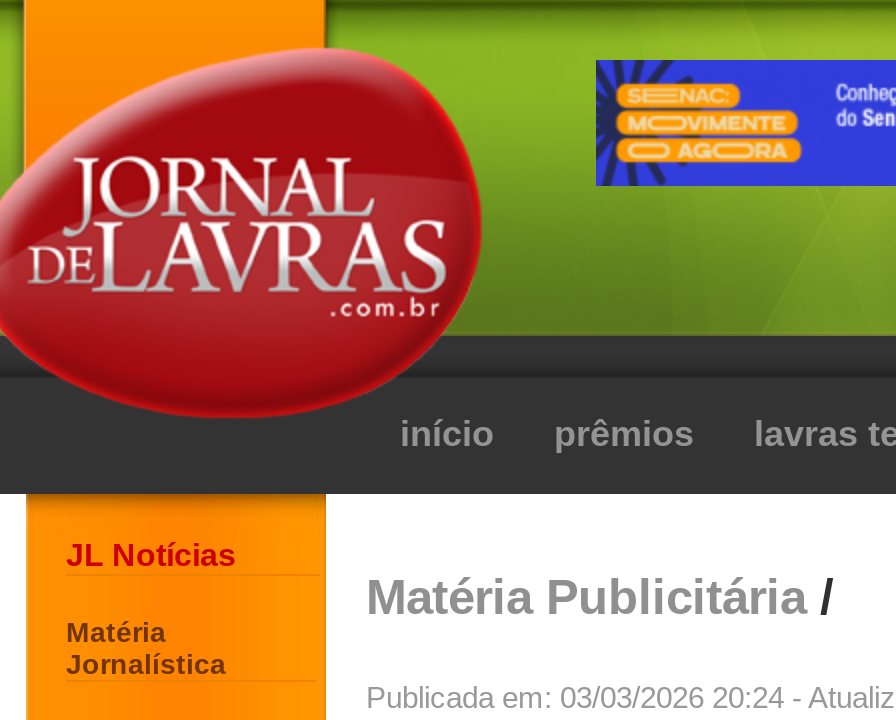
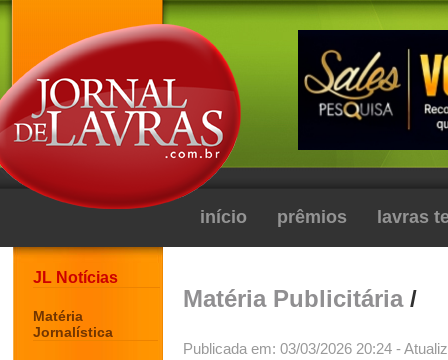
- [image]
+ [image]
